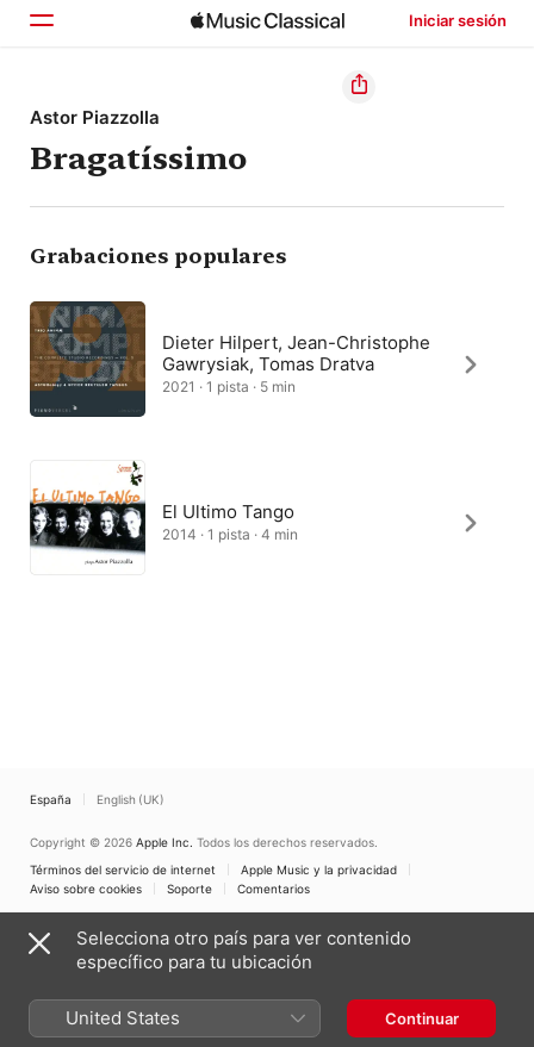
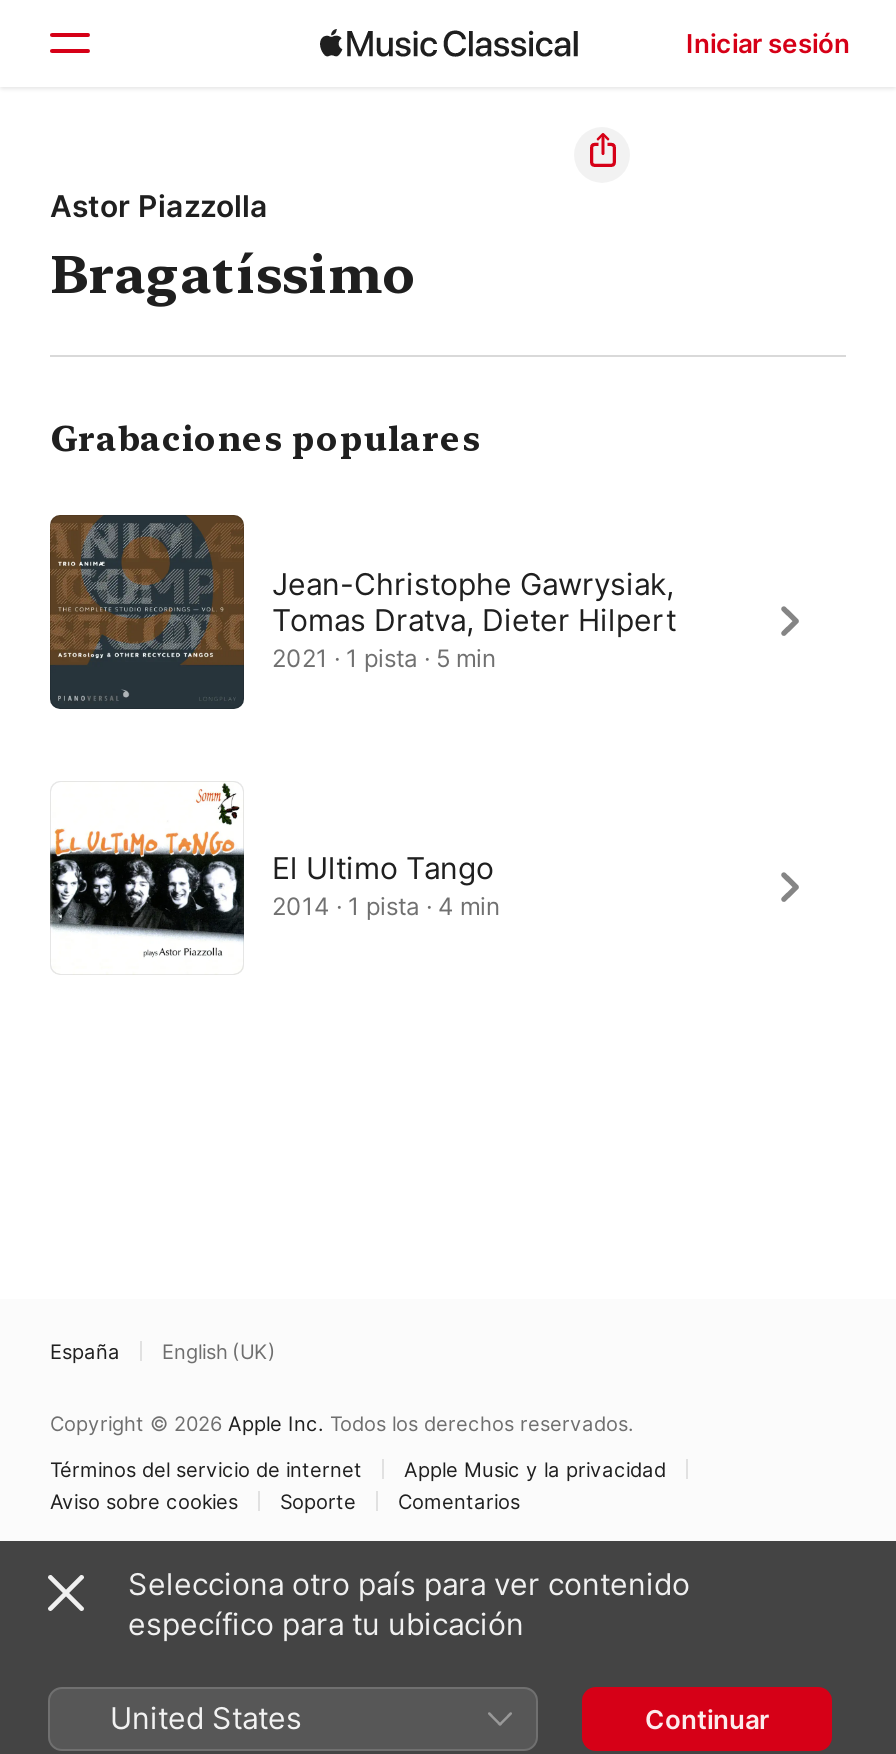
- Dieter Hilpert, Jean-Christophe
- Gawrysiak, Tomas Dratva
+ Jean-Christophe Gawrysiak,
+ Tomas Dratva, Dieter Hilpert
